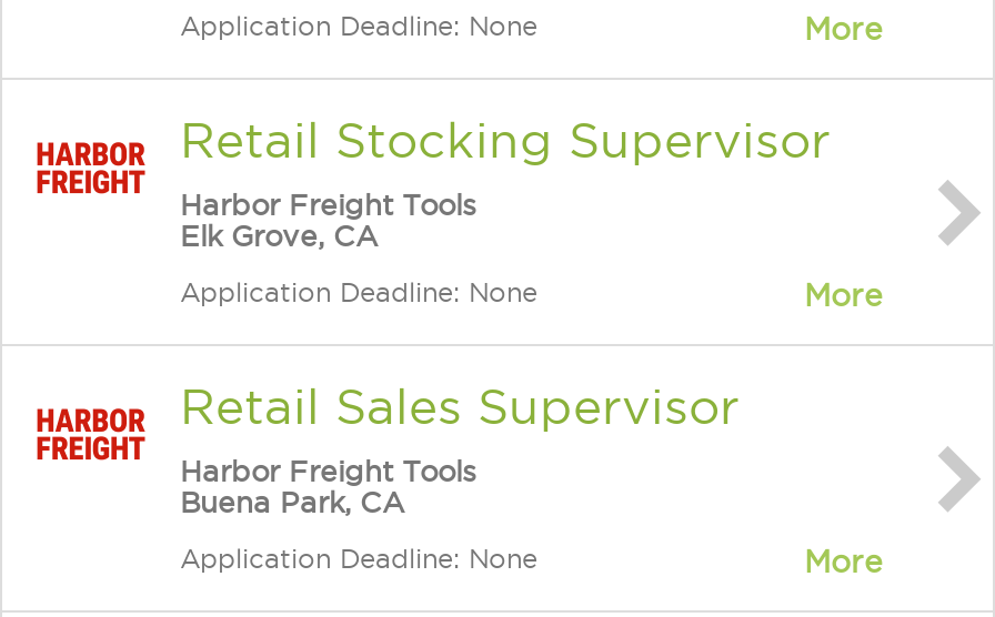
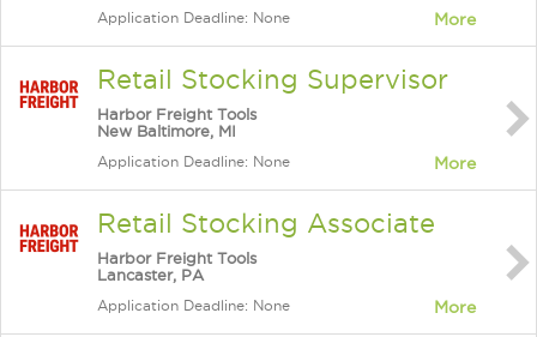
- Elk Grove, CA
+ New Baltimore, MI

- Retail Sales Supervisor
+ Retail Stocking Associate

- Buena Park, CA
+ Lancaster, PA
